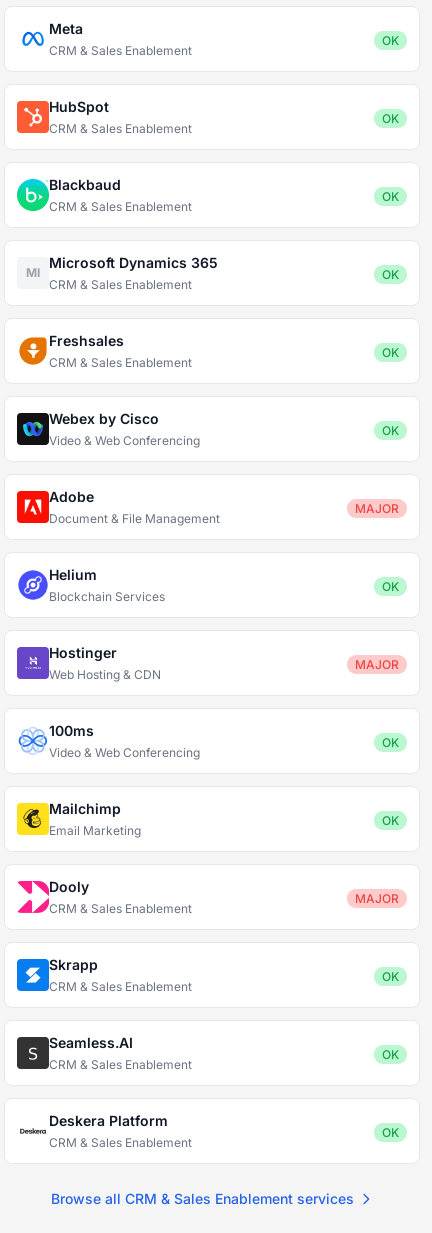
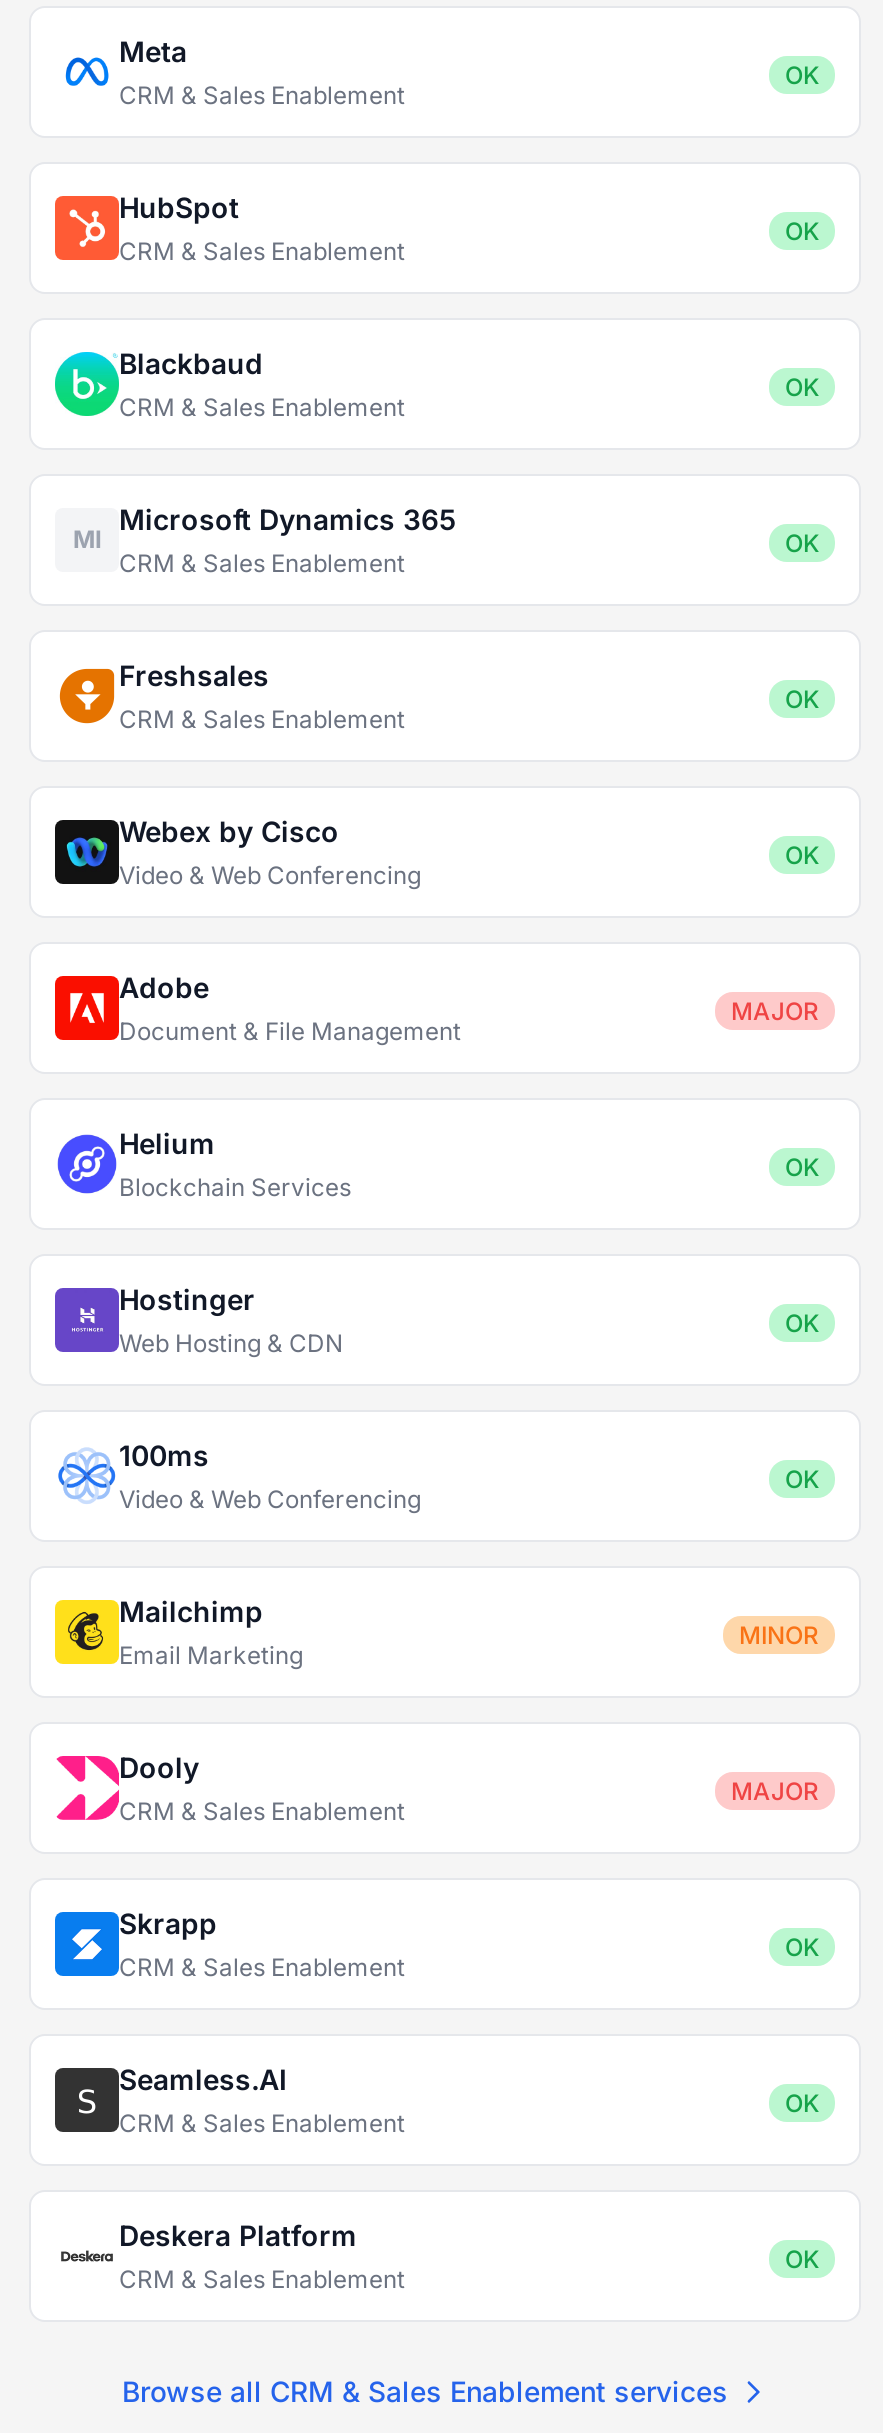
- MAJOR
+ OK

- OK
+ MINOR
